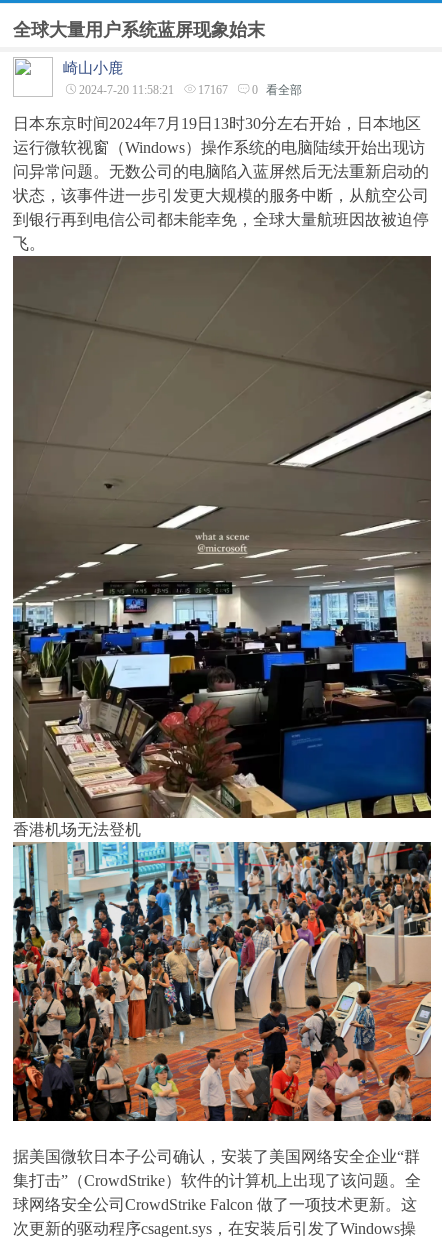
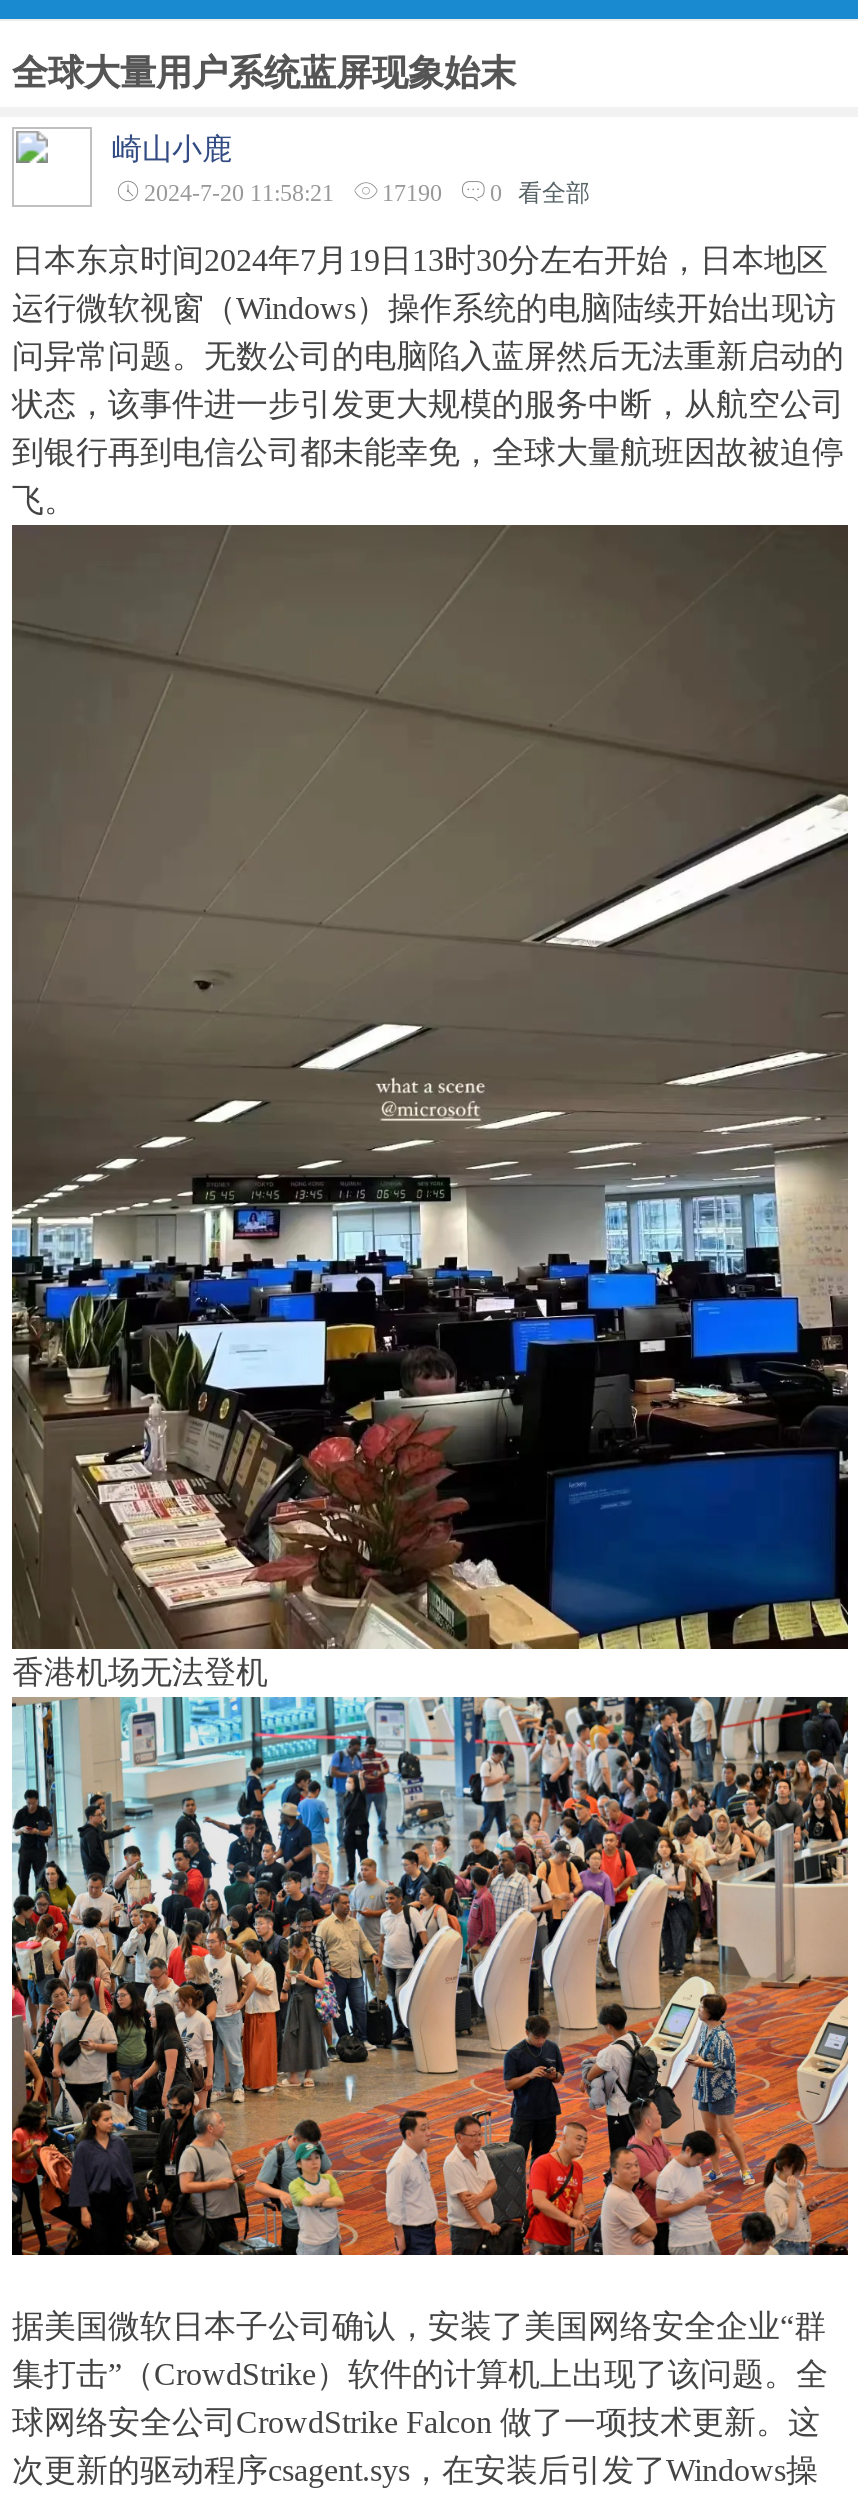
- 2024-7-20 11:58:21 17167 0 看全部
+ 2024-7-20 11:58:21 17190 0 看全部
